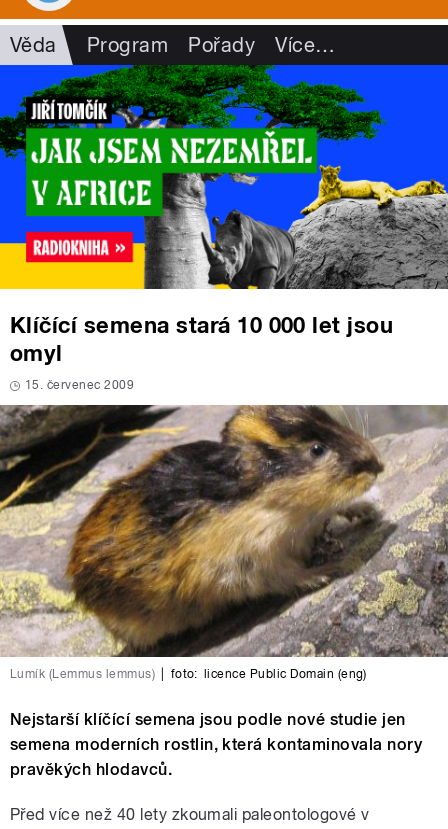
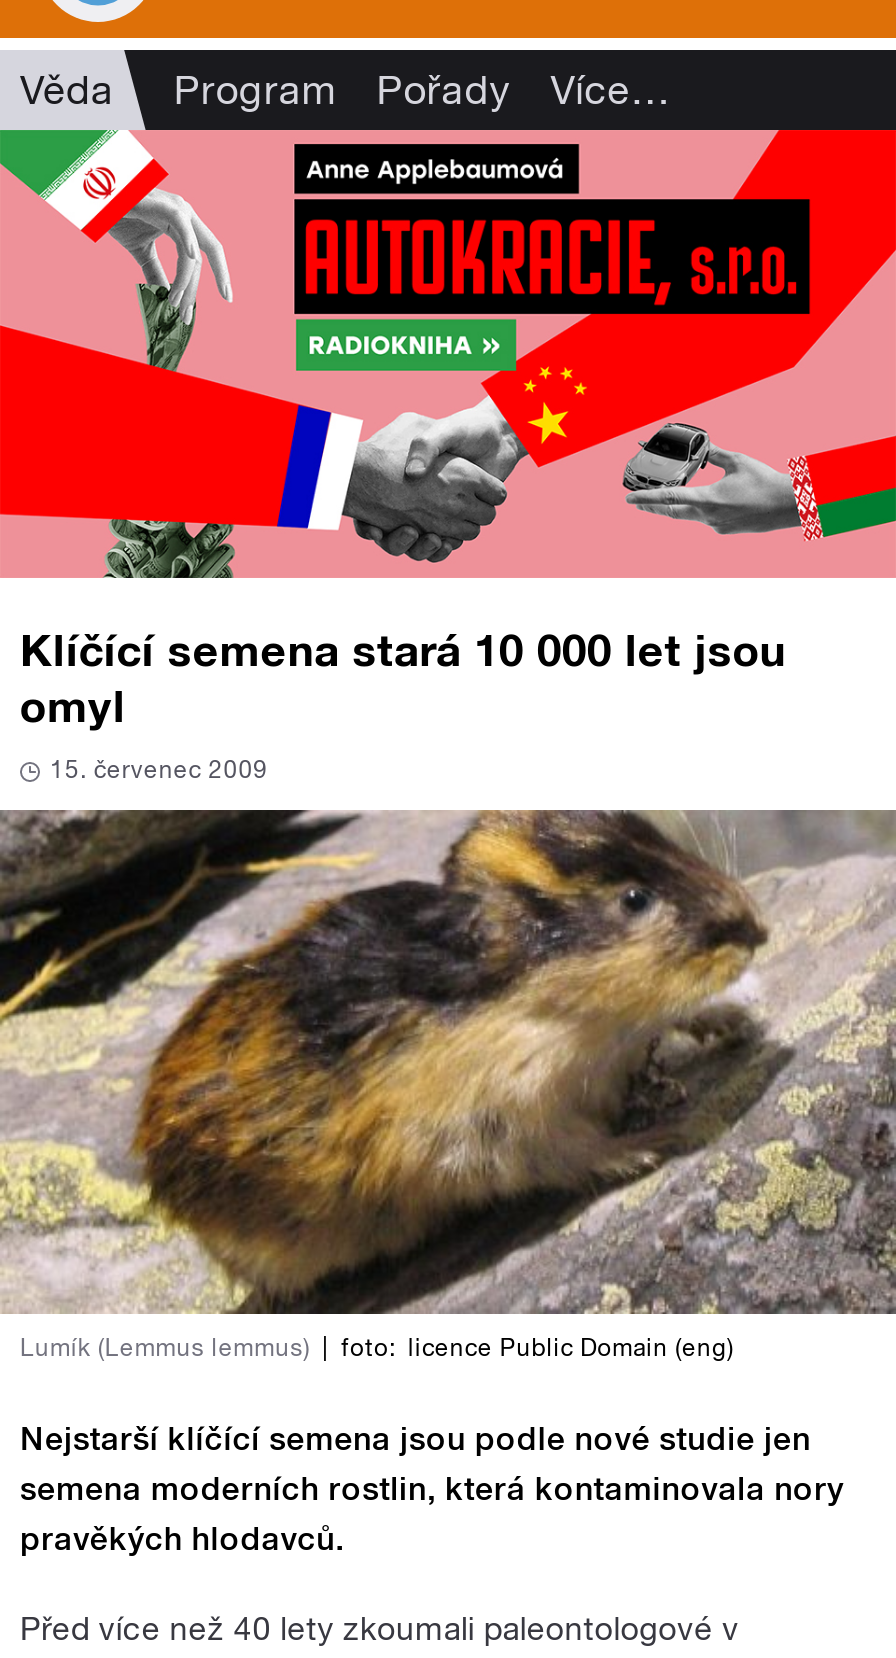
- [image]
+ [image]
